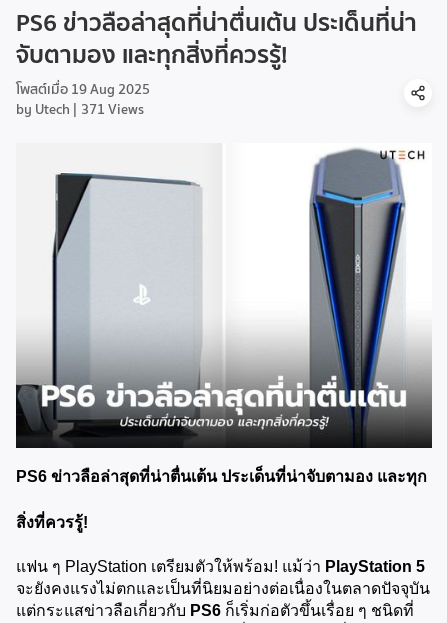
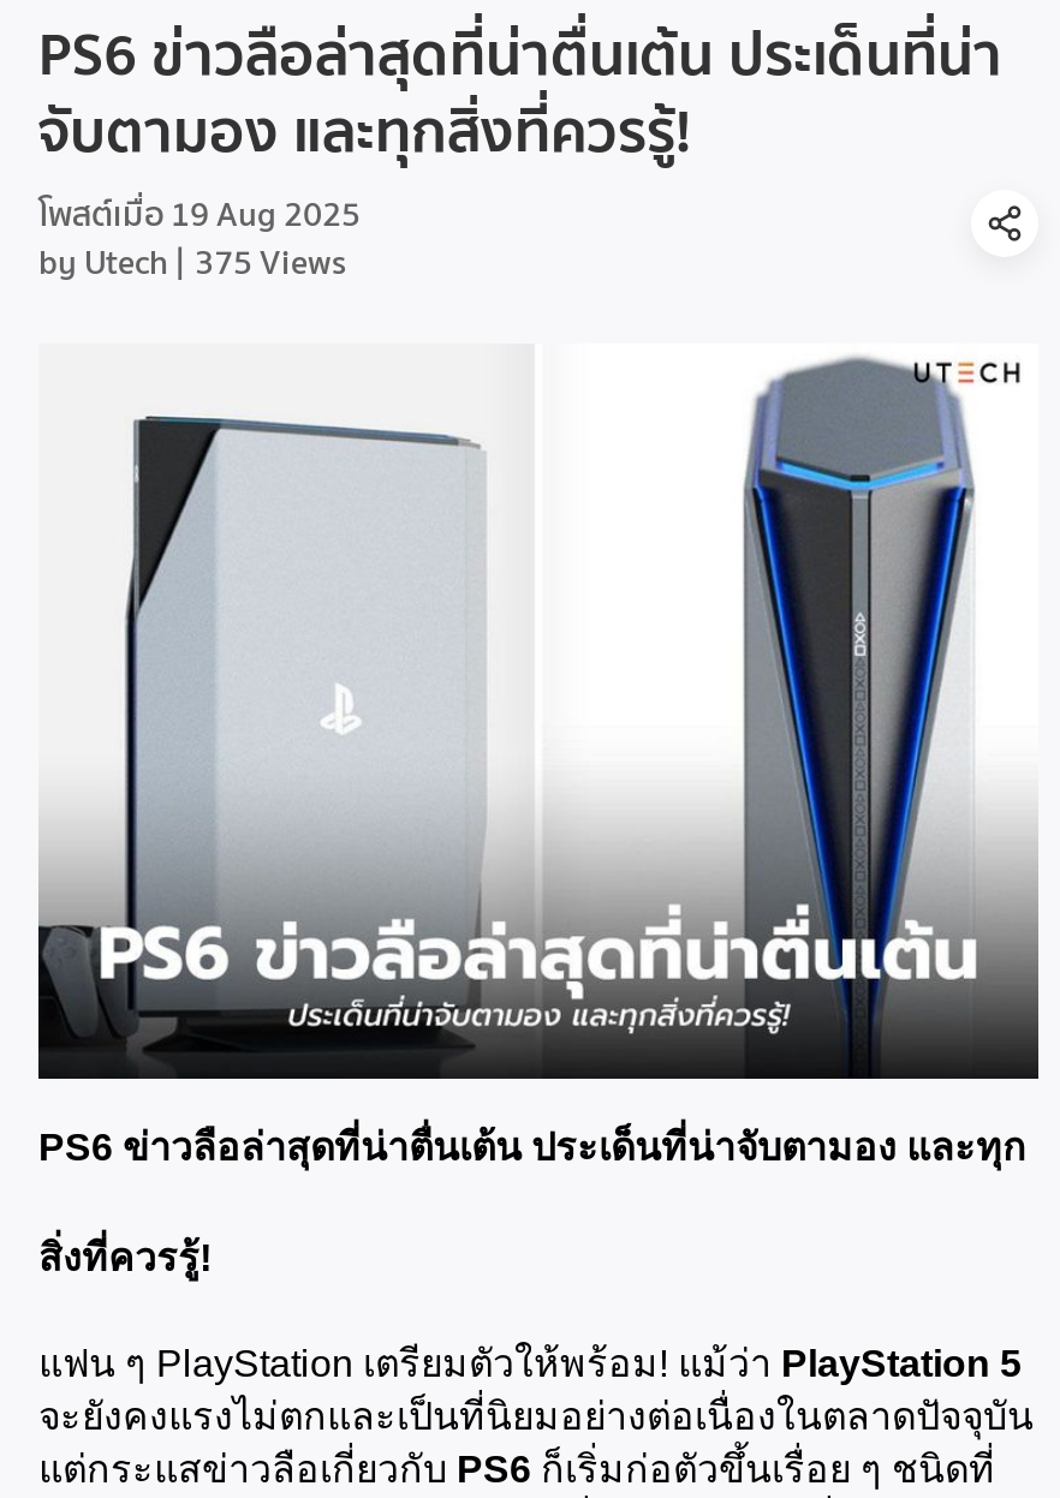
- by Utech 371 Views
+ by Utech 375 Views
